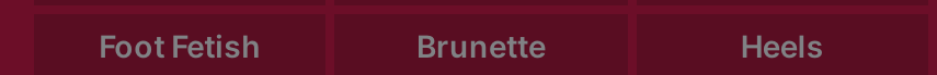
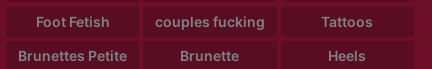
+ couples fucking
+ Tattoos
+ Brunettes Petite
